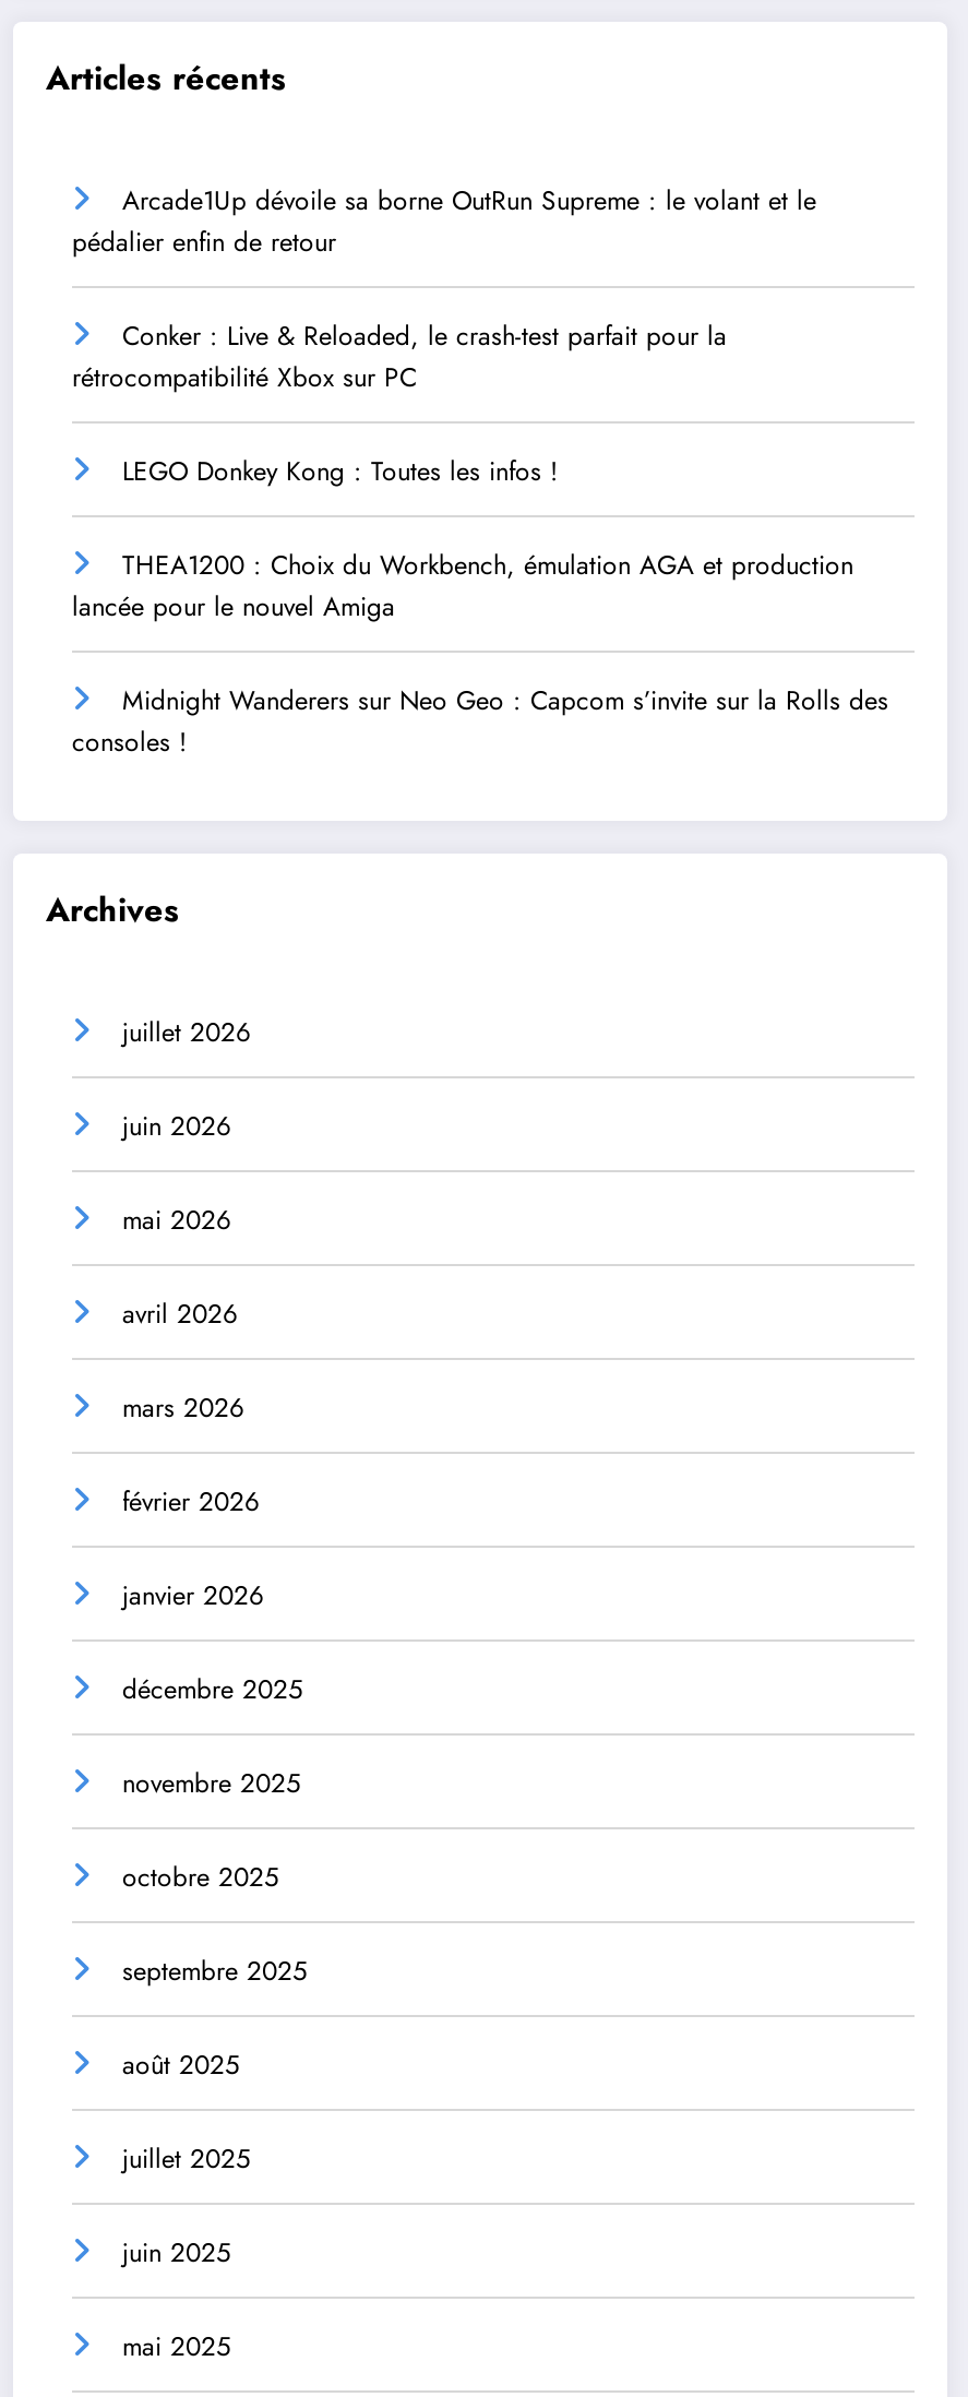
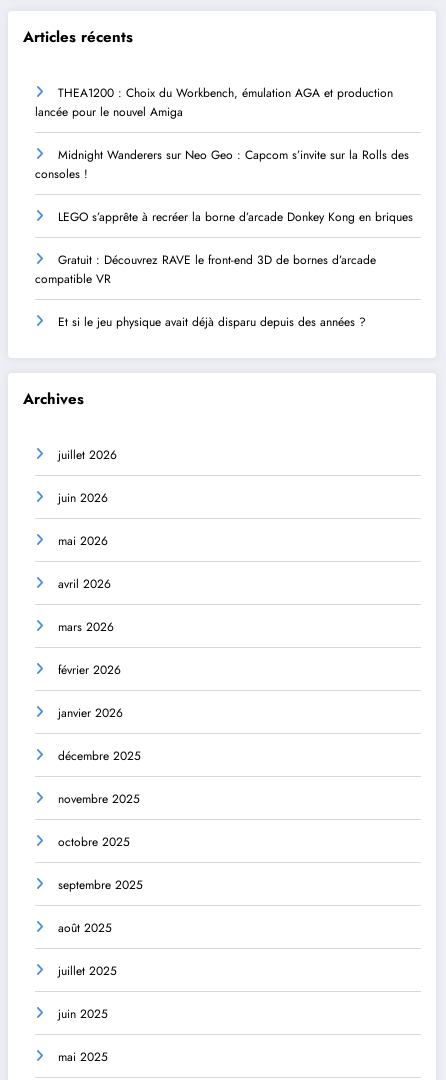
- Arcade1Up dévoile sa borne OutRun Supreme : le volant et le
- pédalier enfin de retour
- Conker : Live & Reloaded, le crash-test parfait pour la
- rétrocompatibilité Xbox sur PC
- LEGO Donkey Kong : Toutes les infos !

moved up: THEA1200 : Choix du Workbench, émulation AGA et production | lancée pour le nouvel Amiga | Midnight Wanderers sur Neo Geo : Capcom s’invite sur la Rolls des | consoles !

+ LEGO s’apprête à recréer la borne d’arcade Donkey Kong en briques
+ Gratuit : Découvrez RAVE le front-end 3D de bornes d’arcade
+ compatible VR
+ Et si le jeu physique avait déjà disparu depuis des années ?
